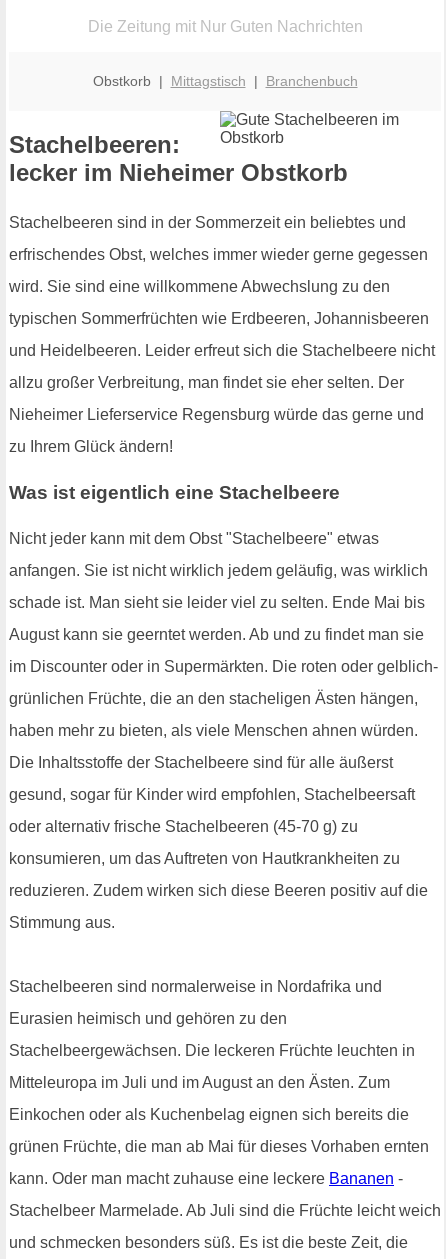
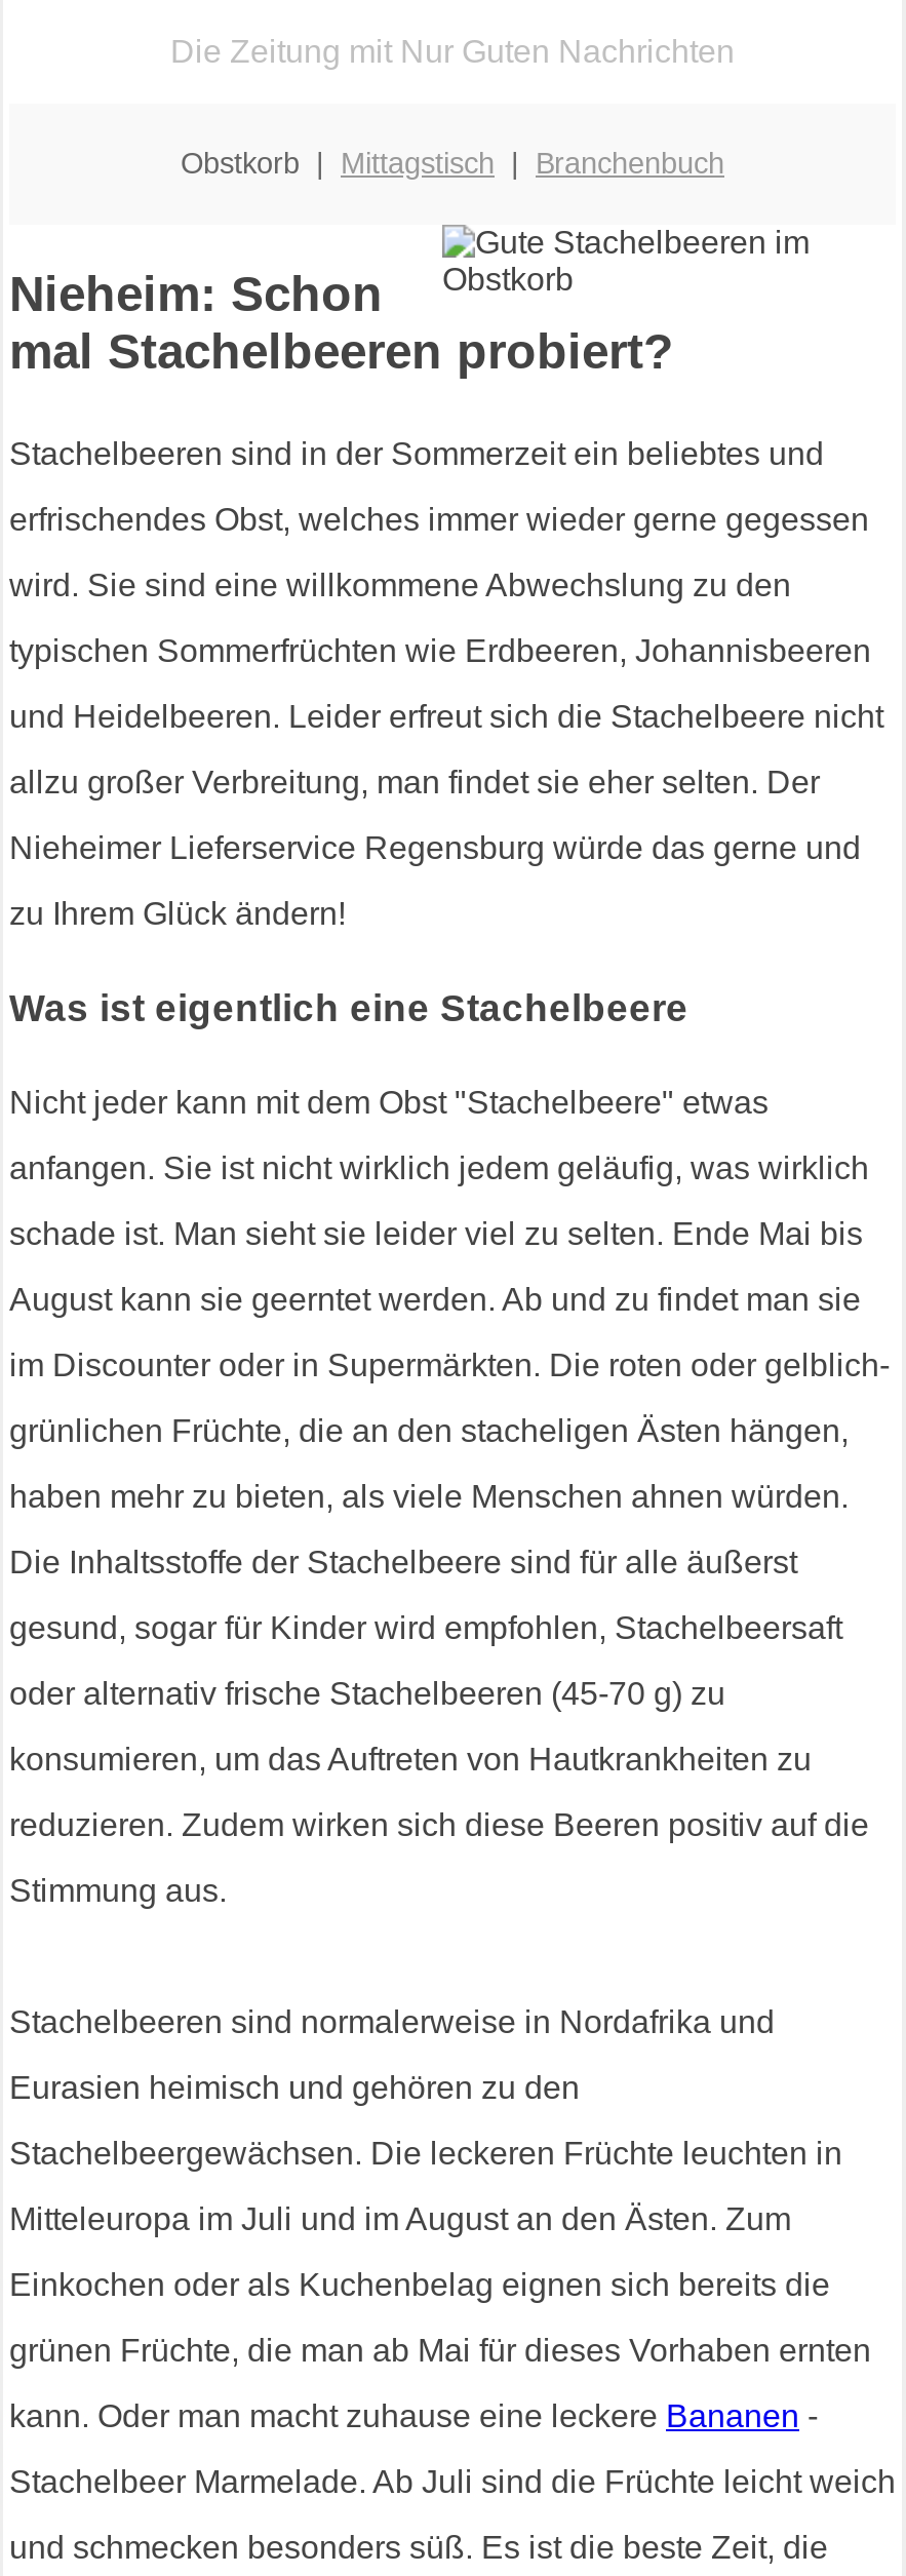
- Stachelbeeren:
- lecker im Nieheimer Obstkorb
+ Nieheim: Schon
+ mal Stachelbeeren probiert?
